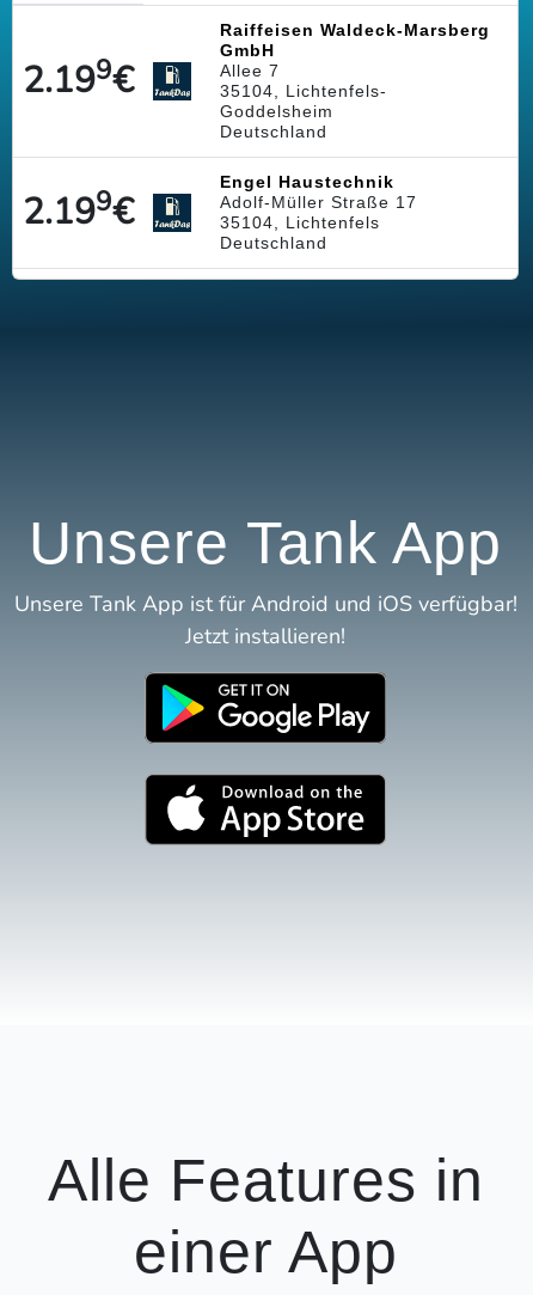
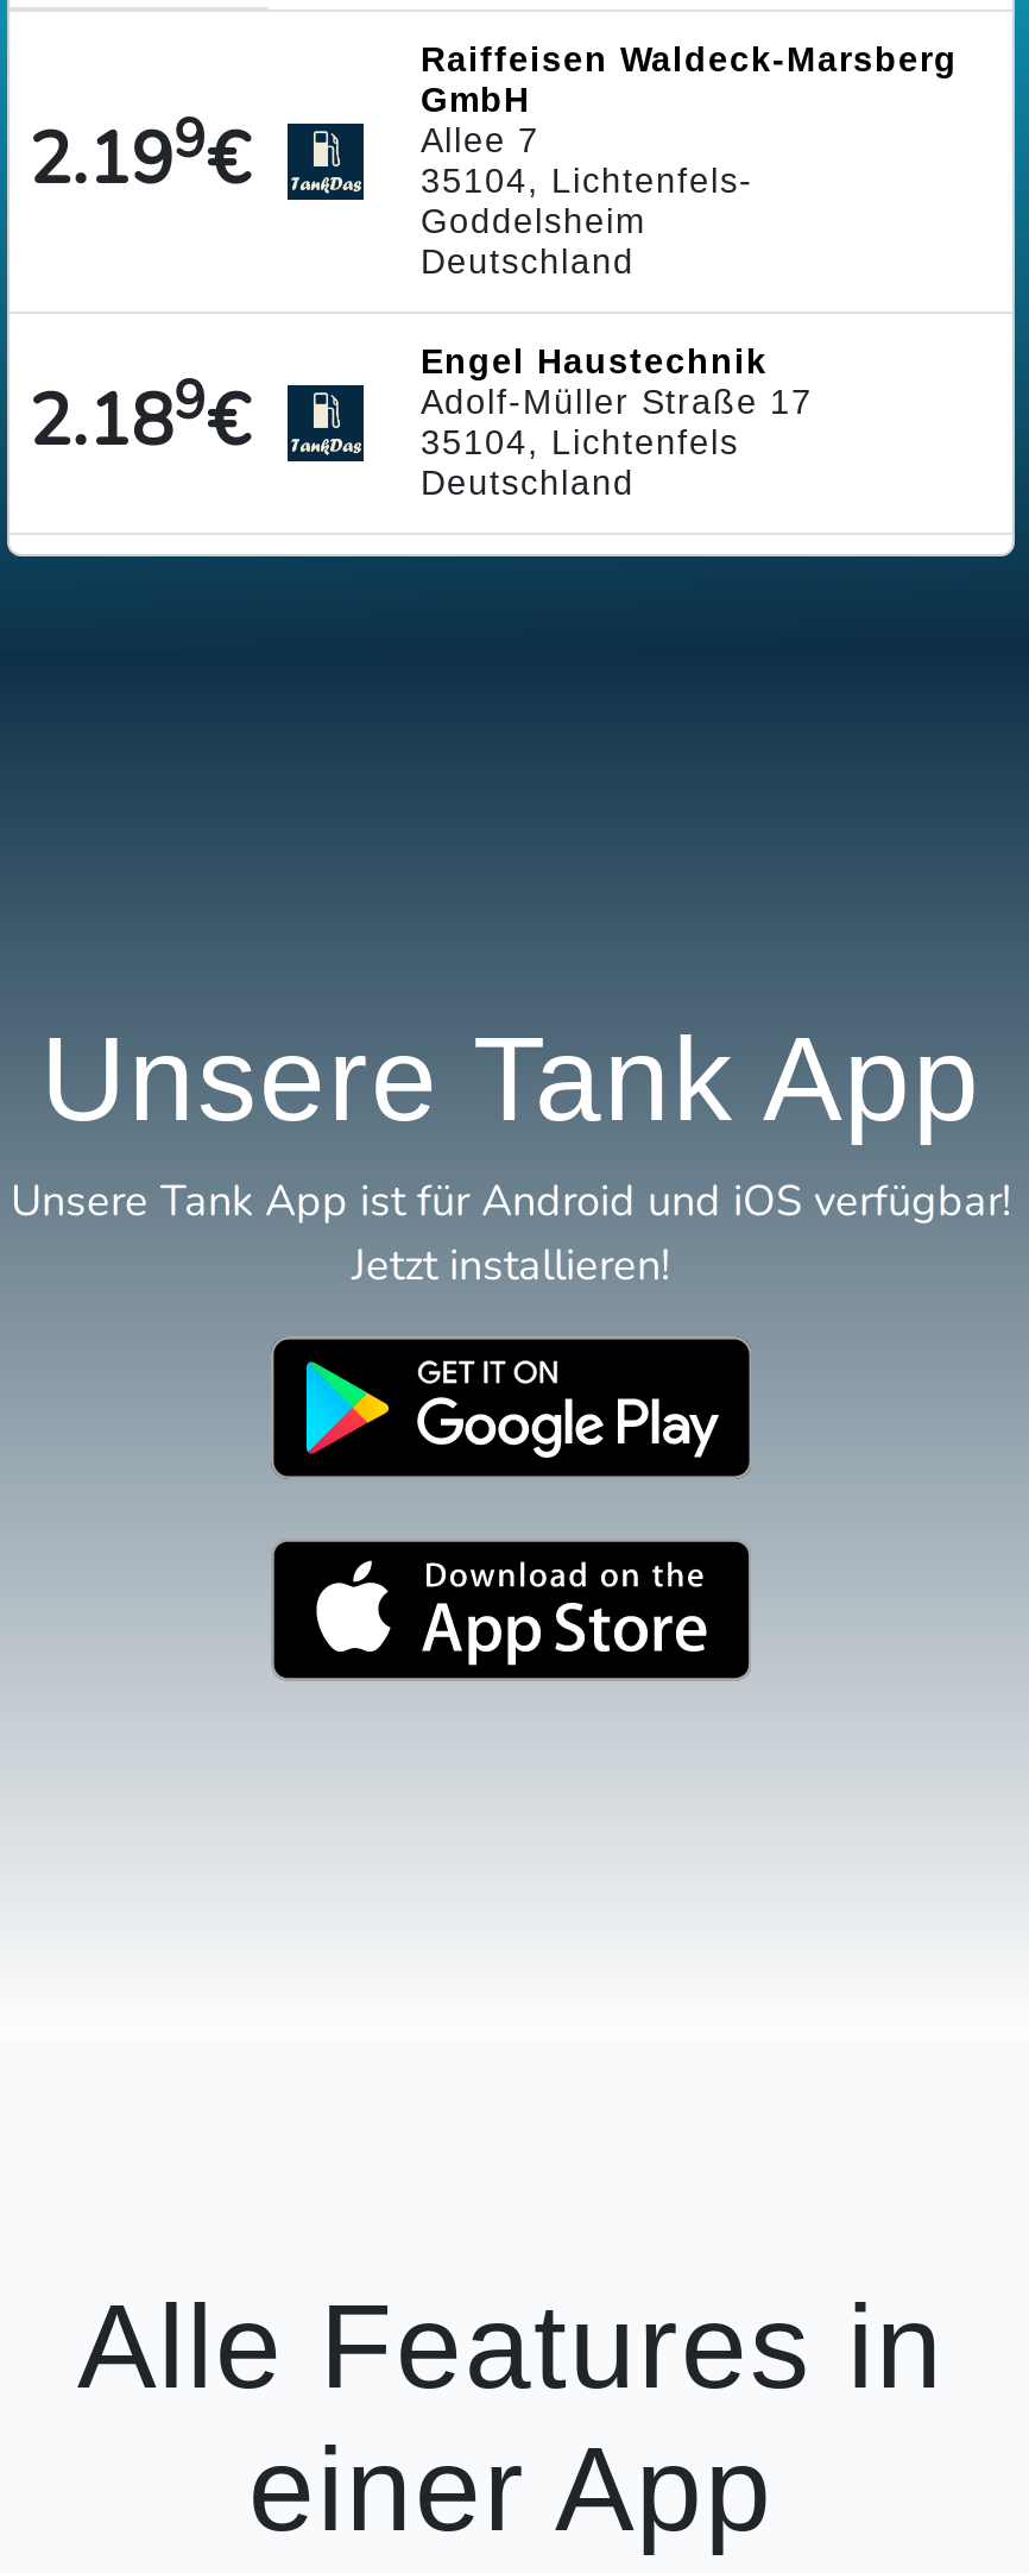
- 2.199€
+ 2.189€
